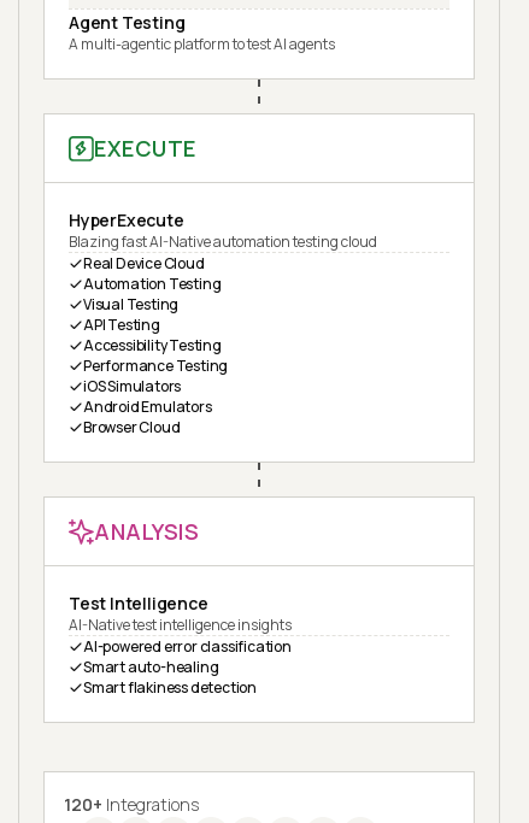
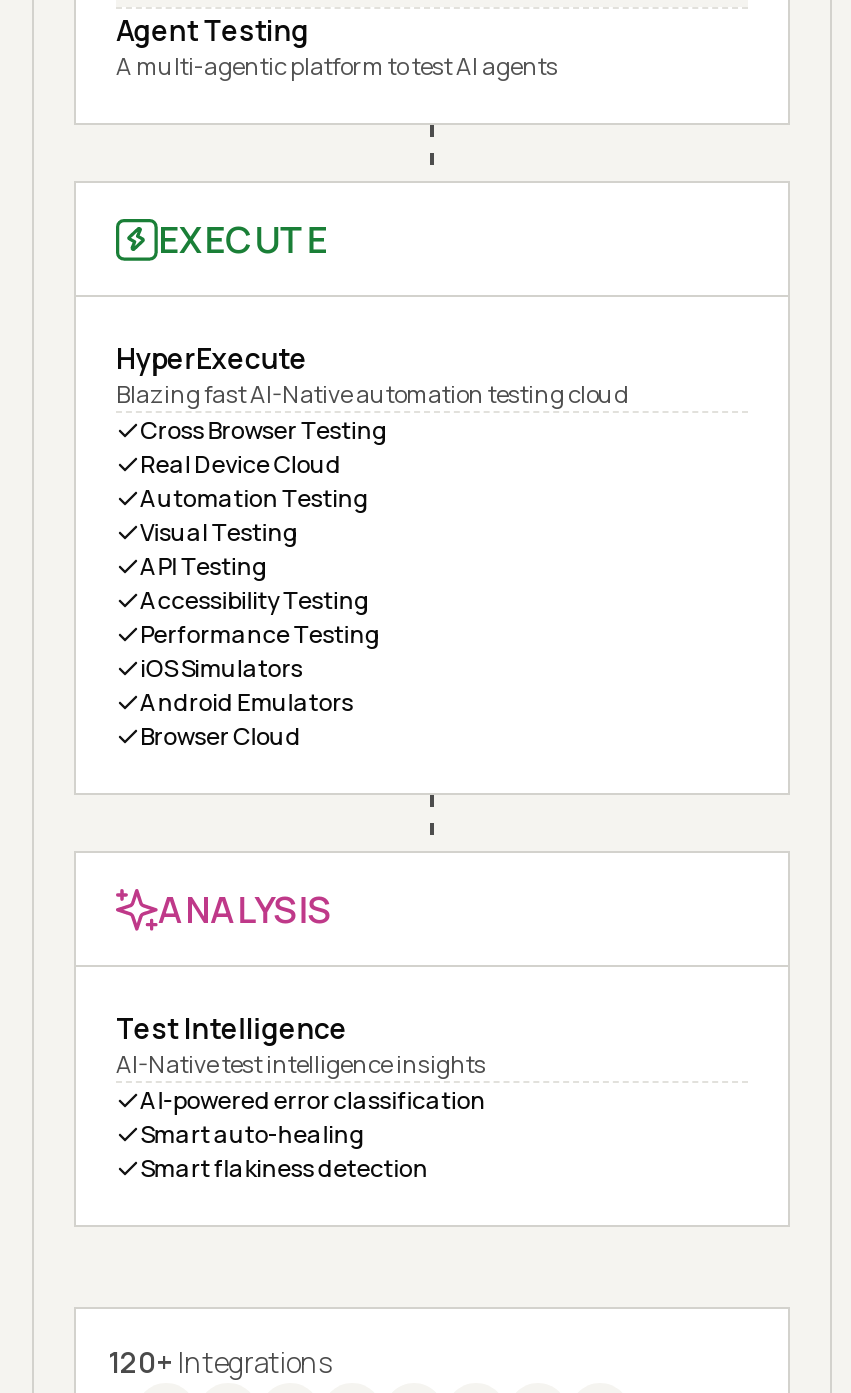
+ Cross Browser Testing
